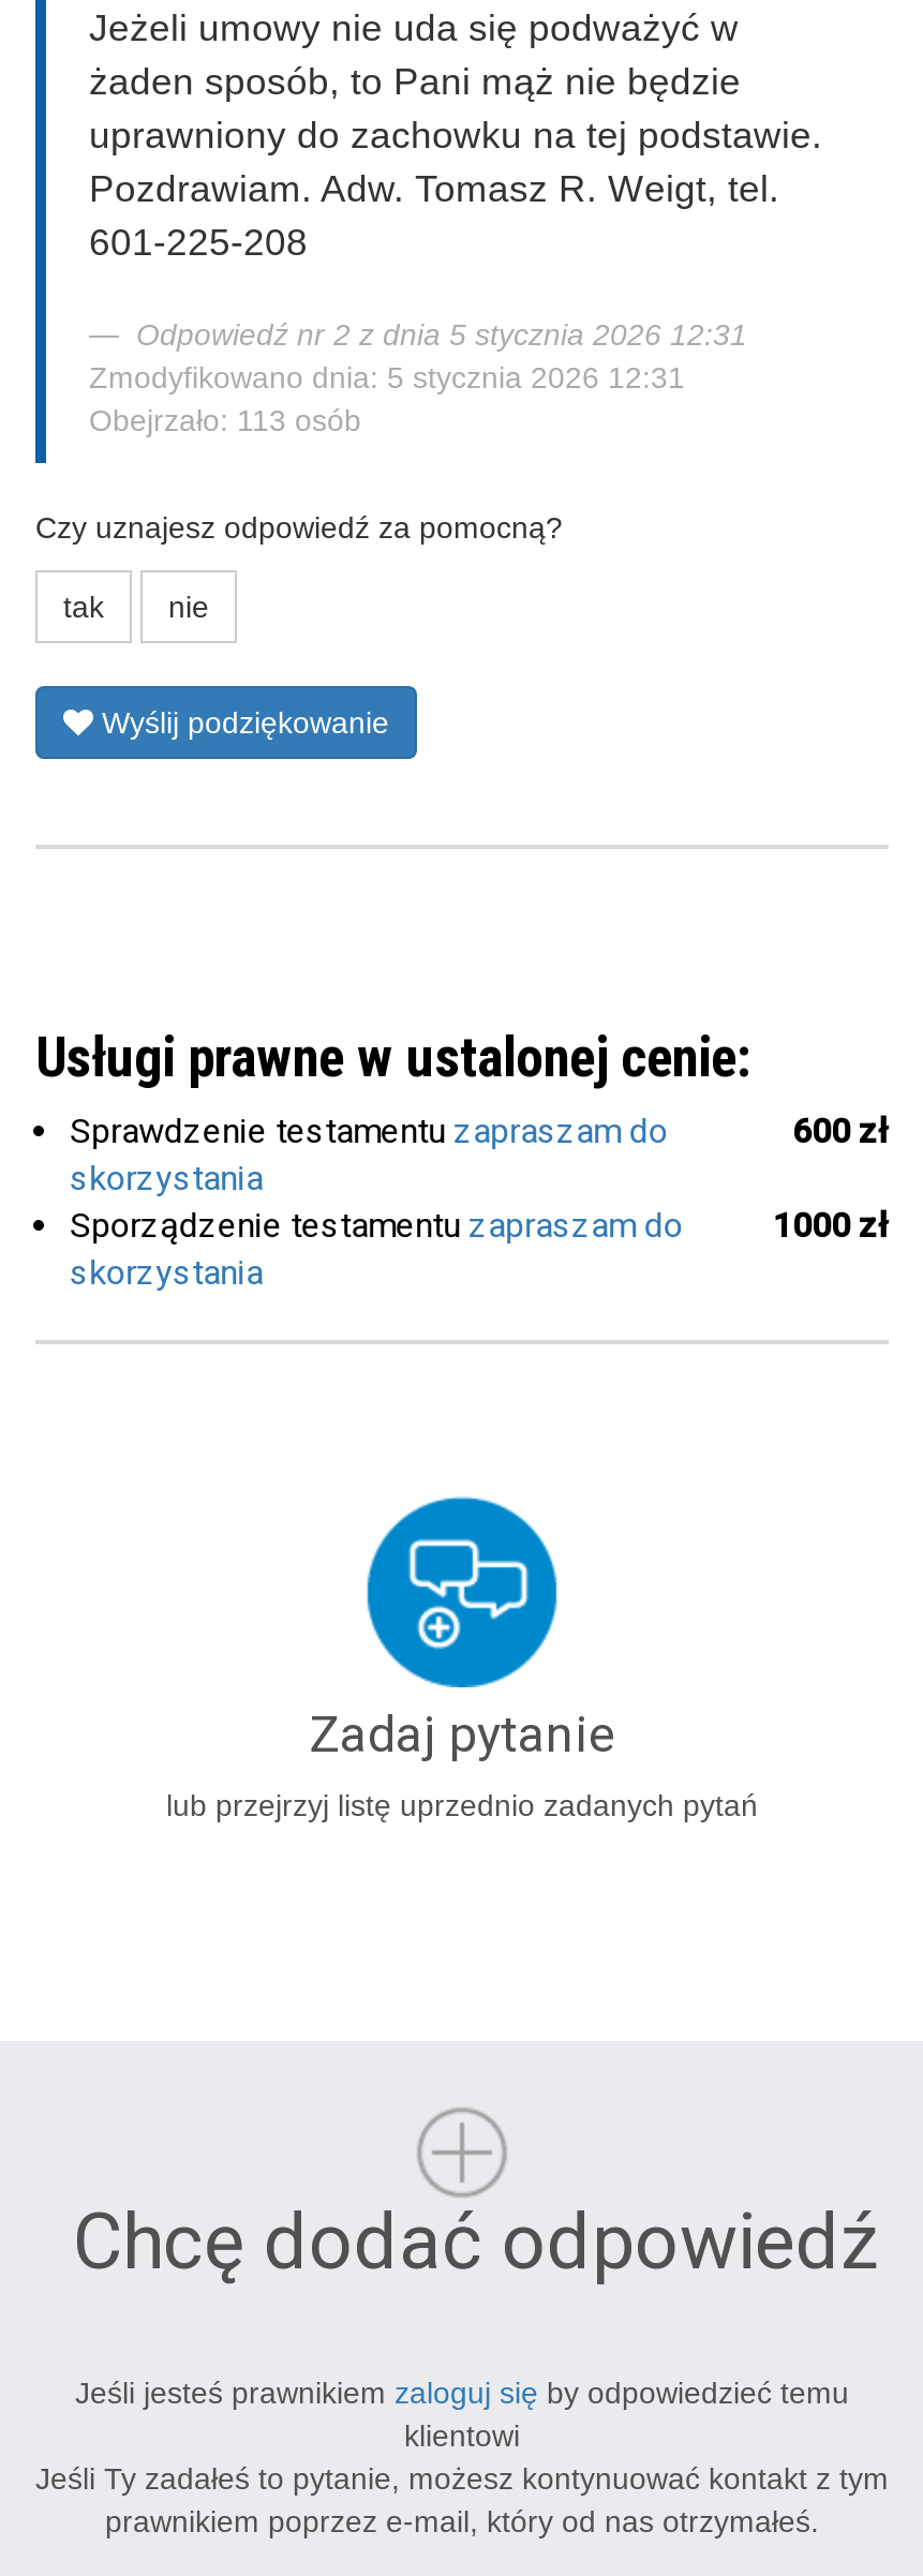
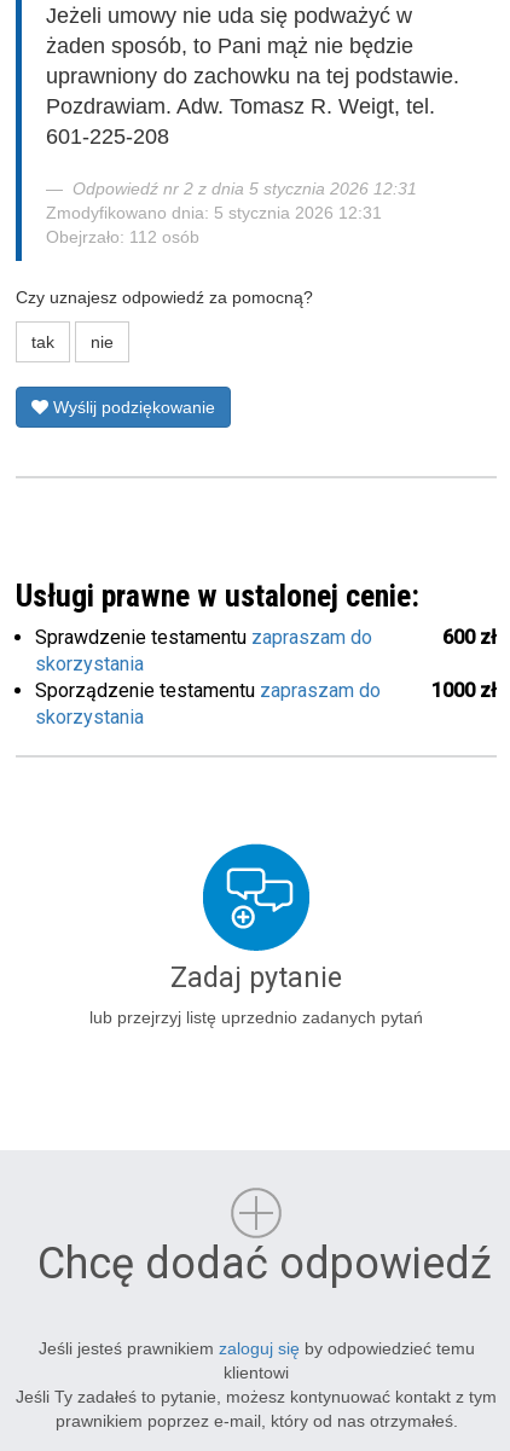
- Obejrzało: 113 osób
+ Obejrzało: 112 osób
